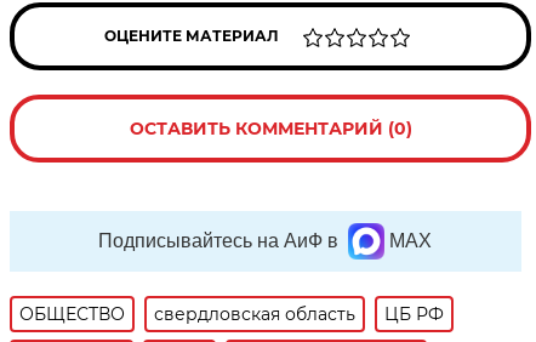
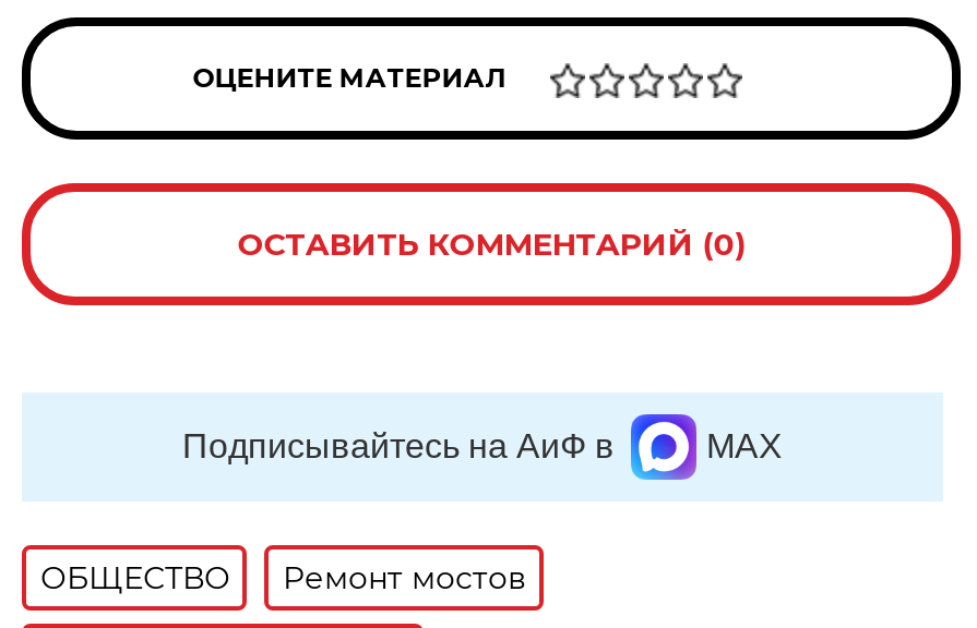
- свердловская область
- ЦБ РФ
+ Ремонт мостов
